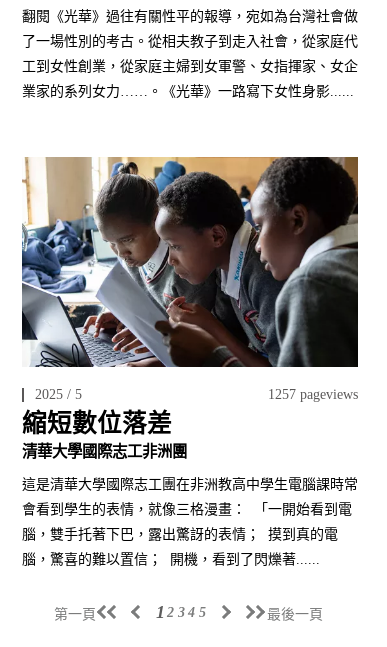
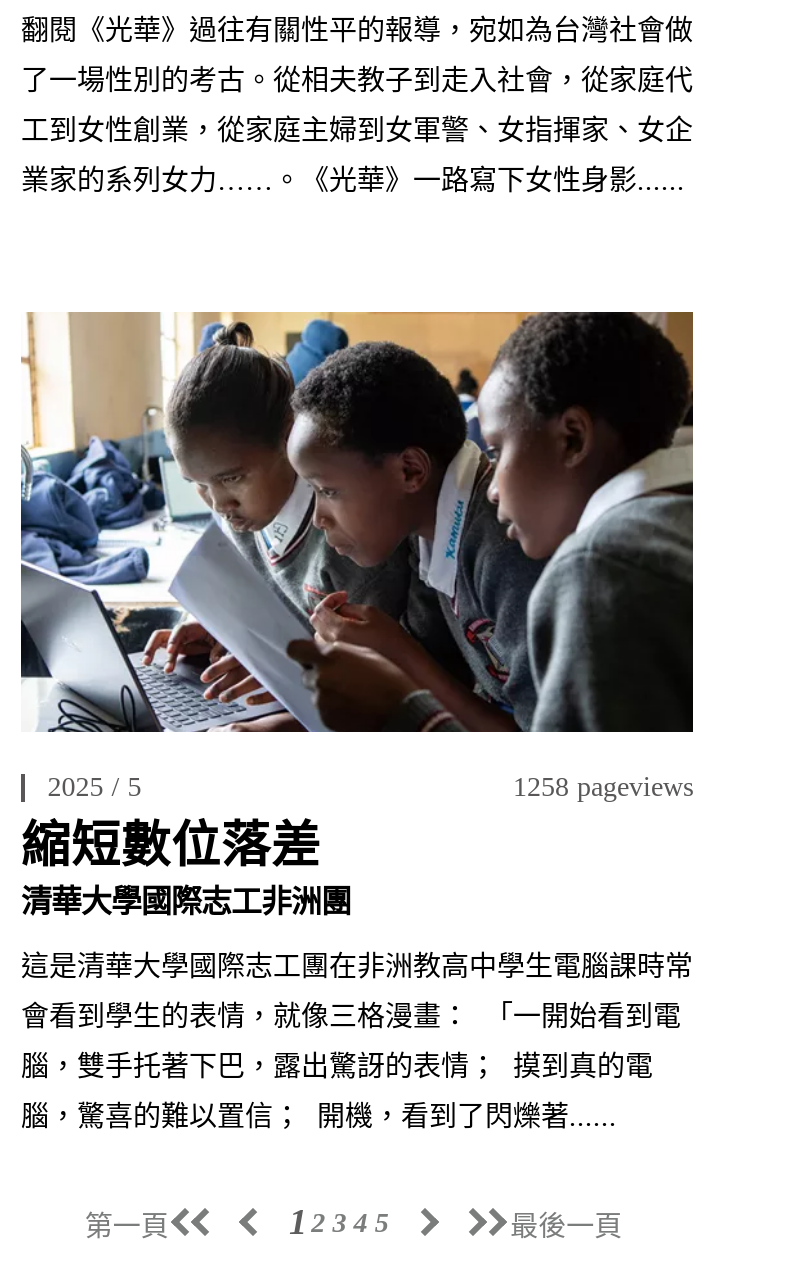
- 1257 pageviews
+ 1258 pageviews
